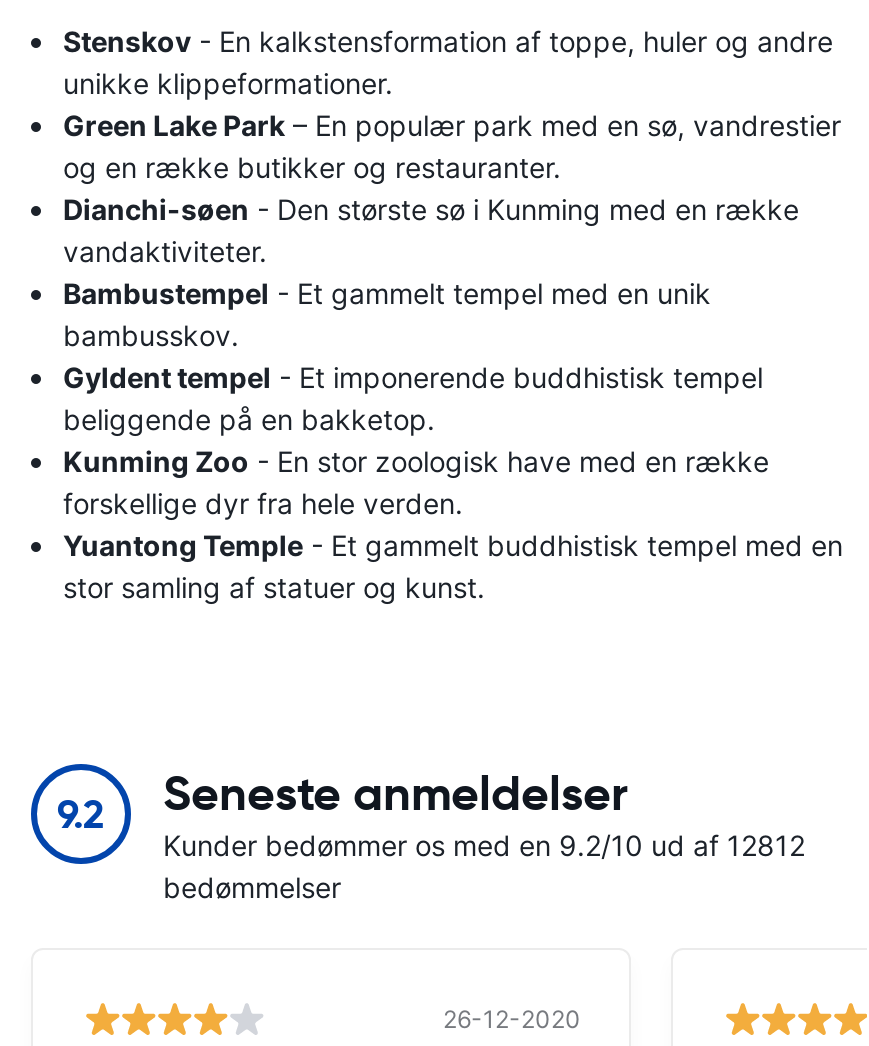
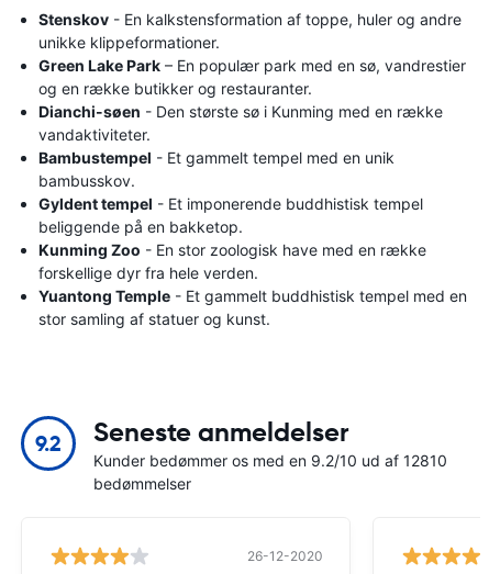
- Kunder bedømmer os med en 9.2/10 ud af 12812
+ Kunder bedømmer os med en 9.2/10 ud af 12810
